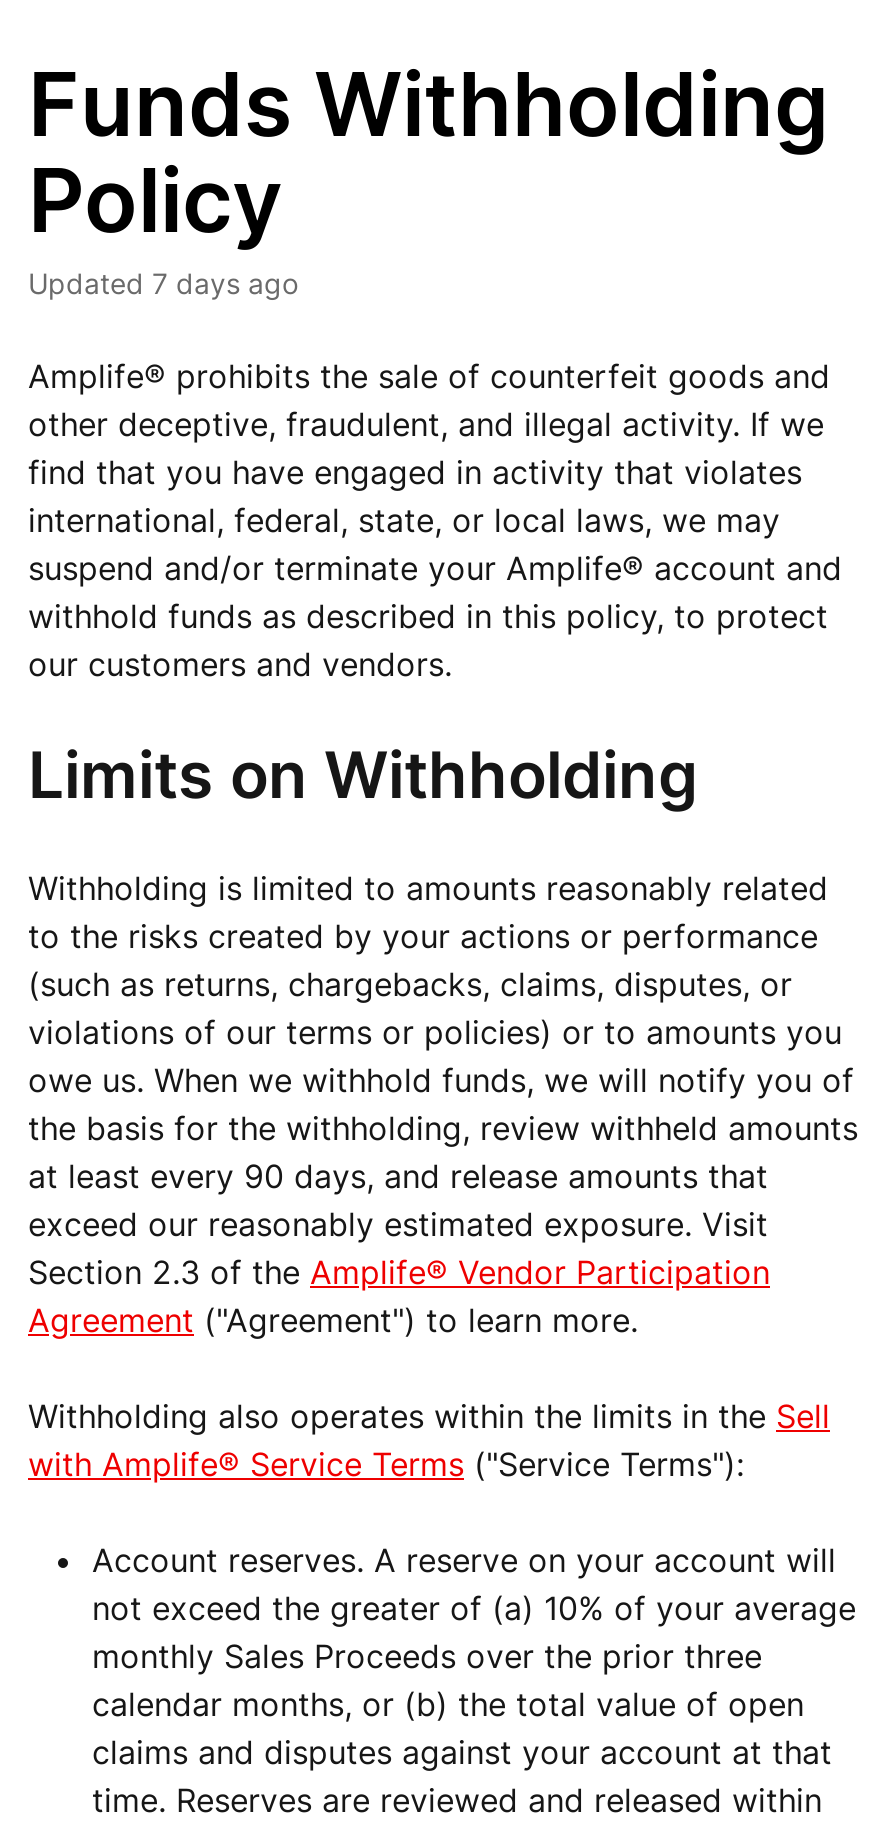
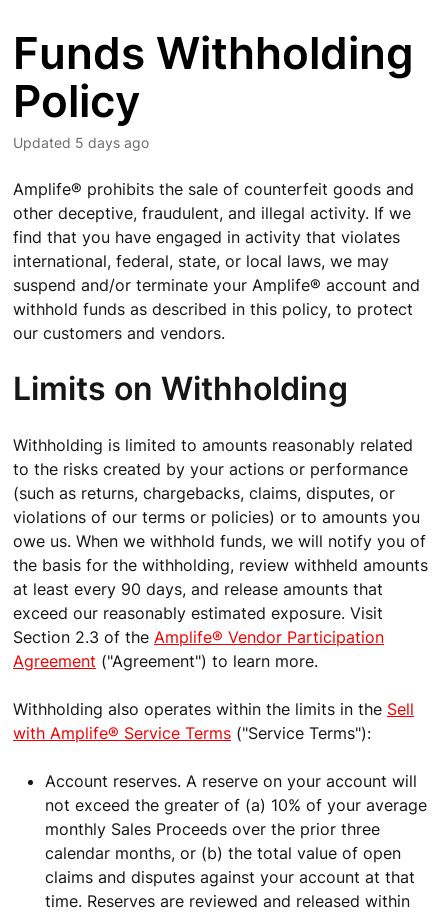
- Updated 7 days ago
+ Updated 5 days ago
